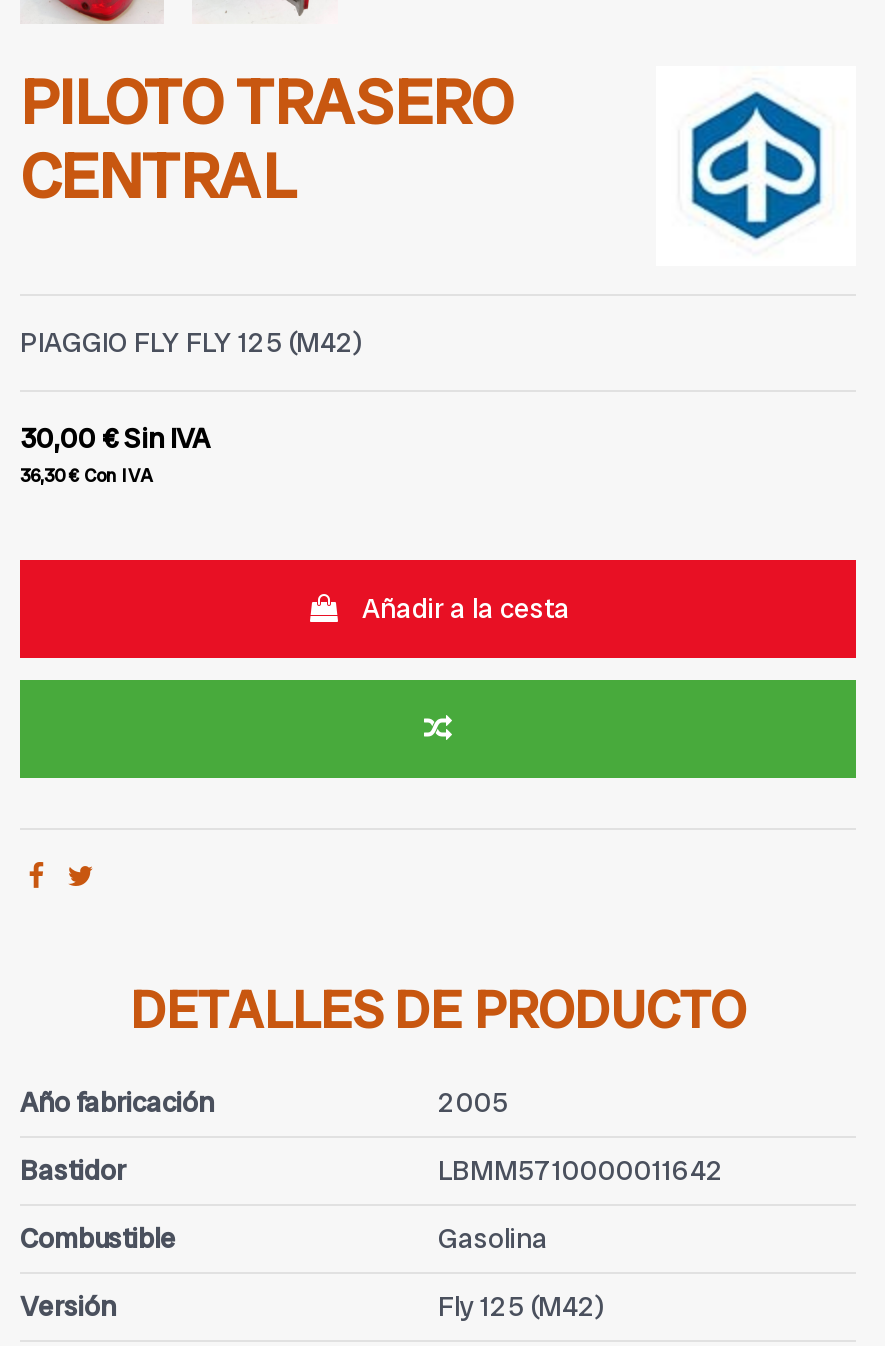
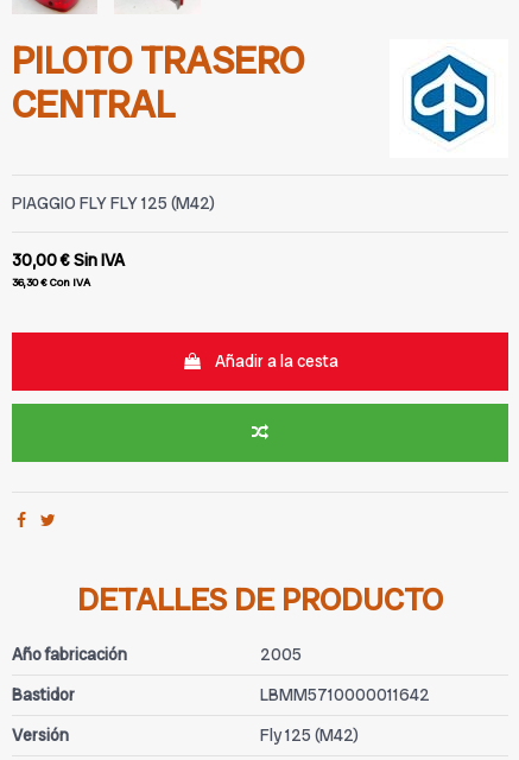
- Combustible
- Gasolina
